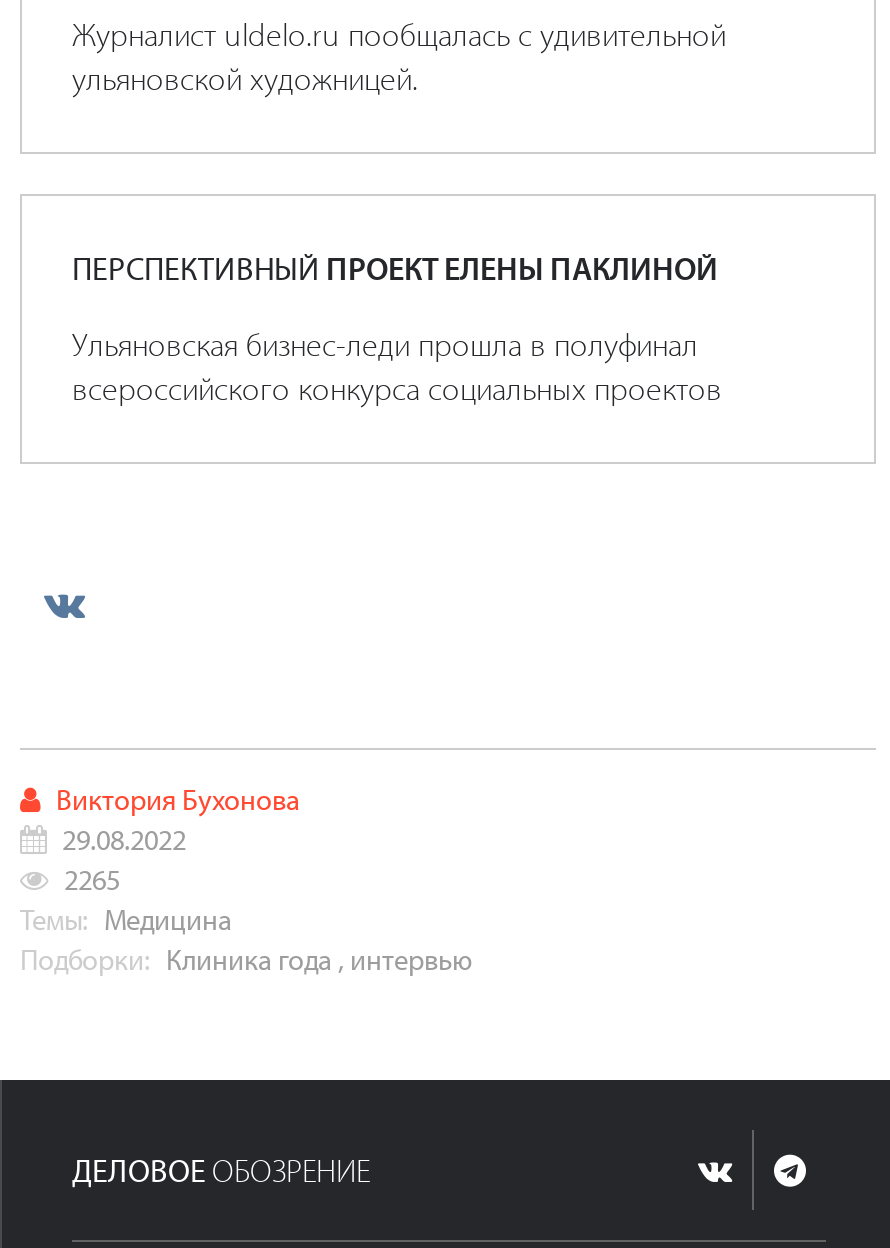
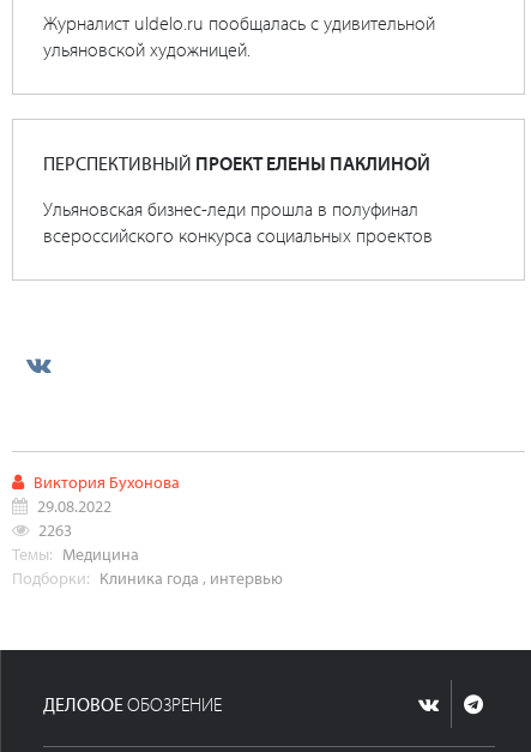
- 2265
+ 2263
